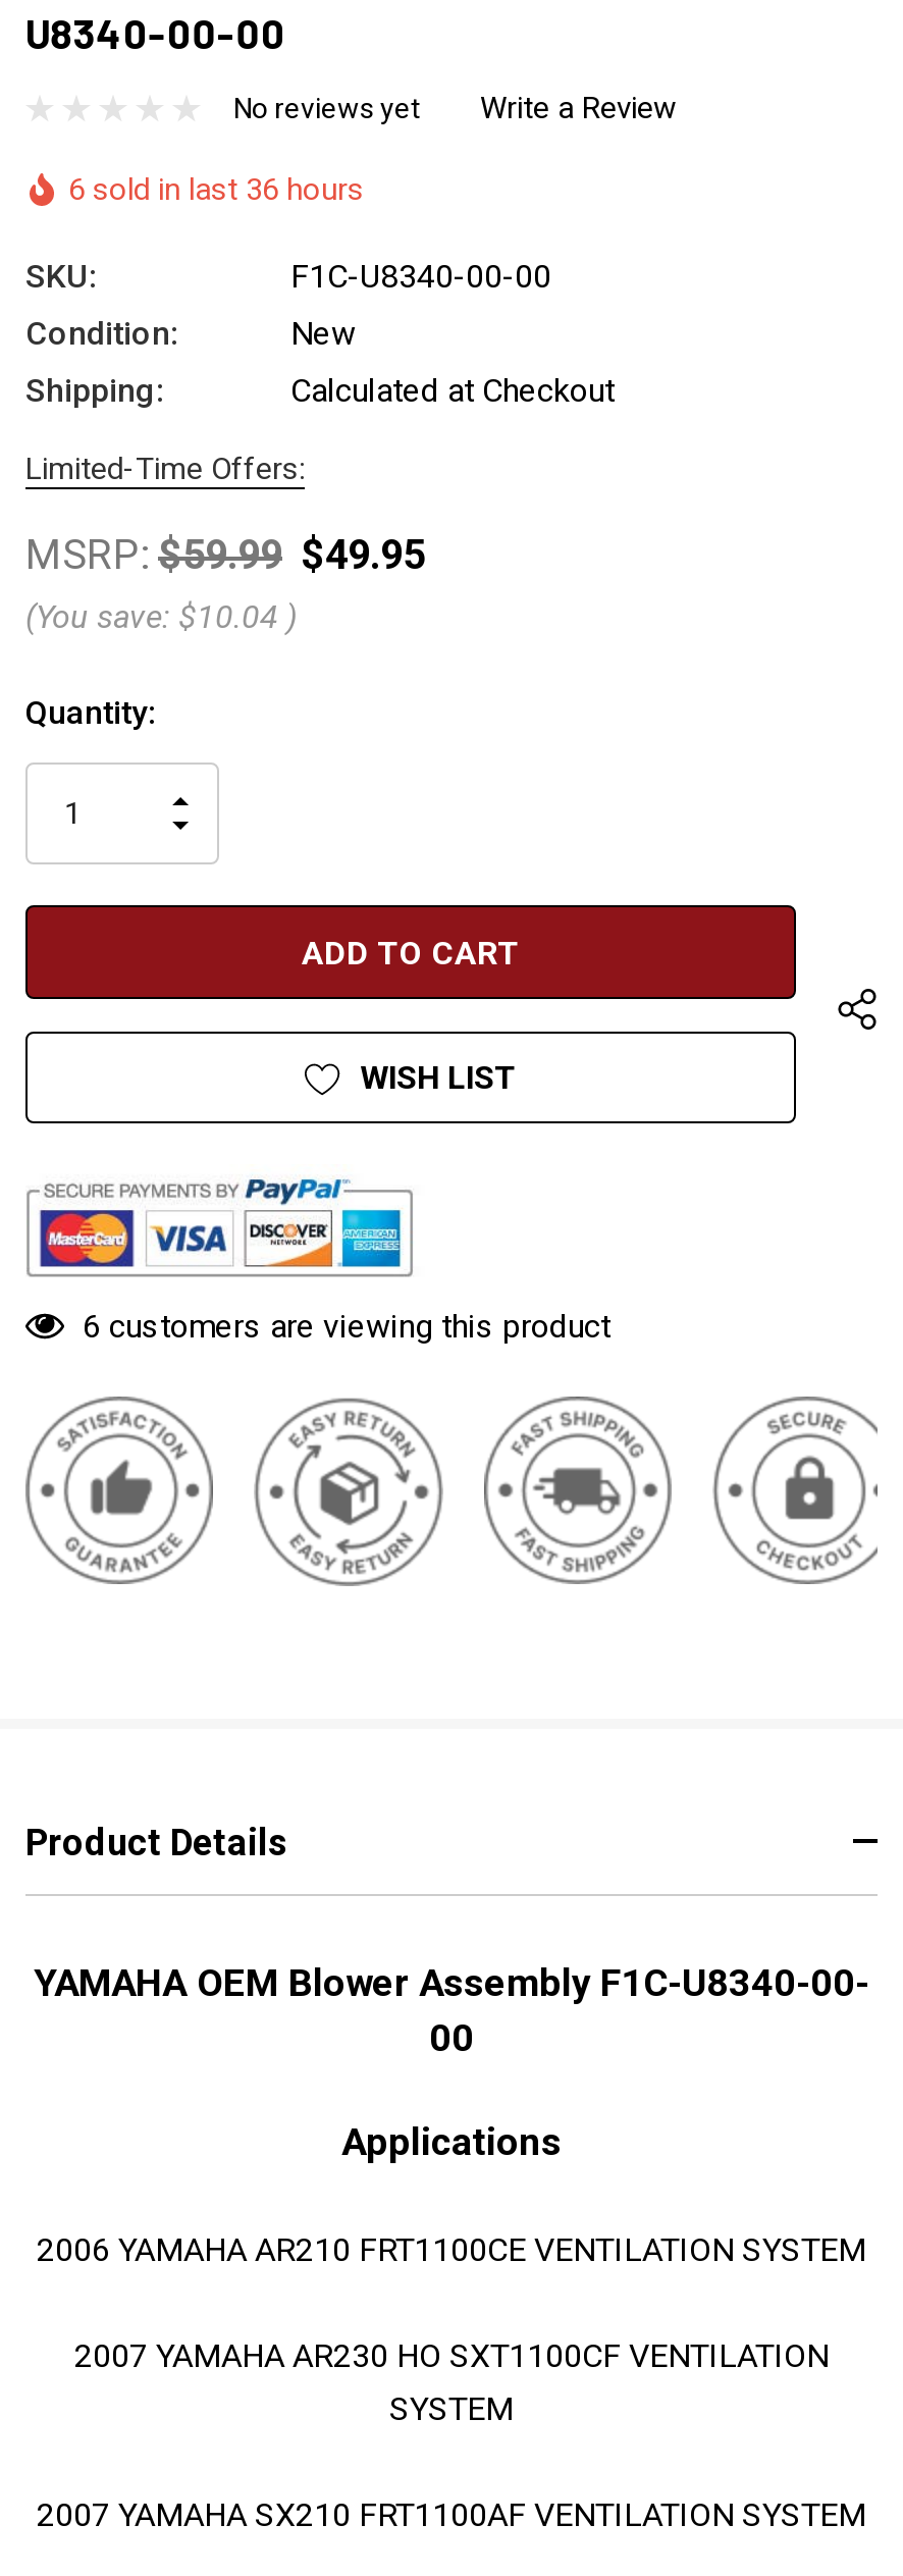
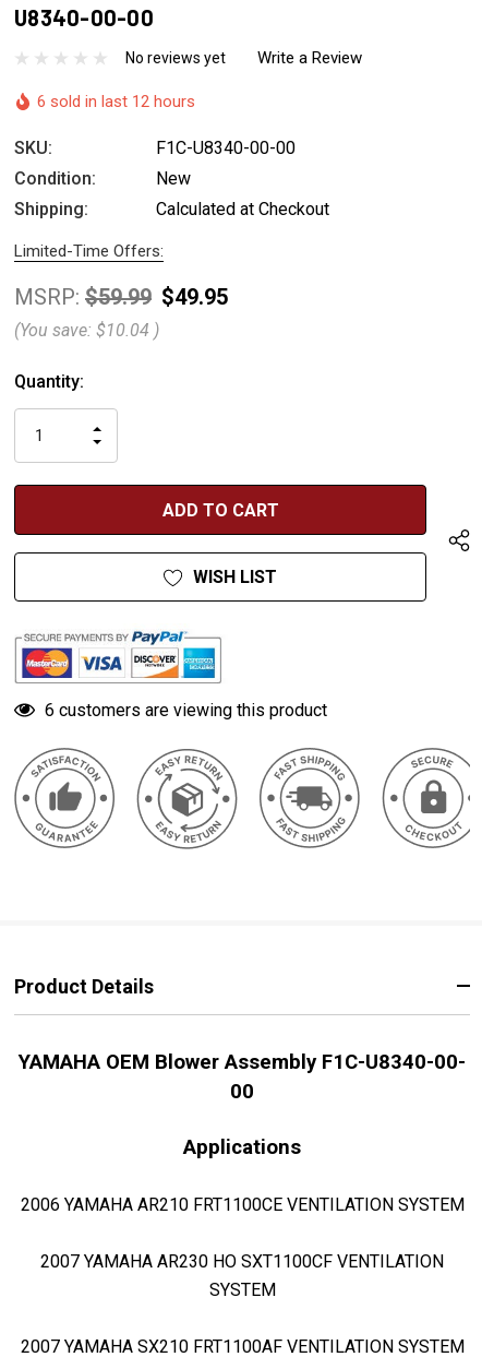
- 6 sold in last 36 hours
+ 6 sold in last 12 hours
